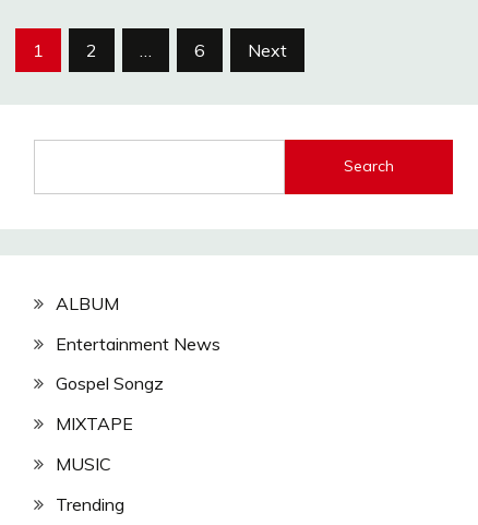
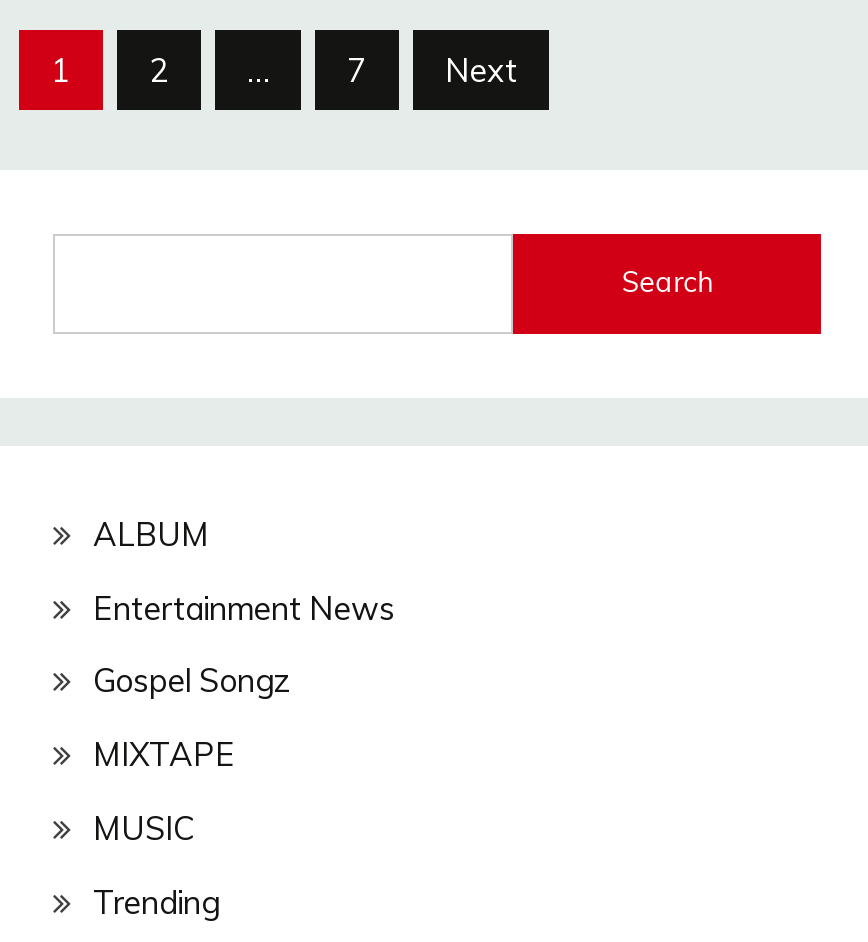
- 6
+ 7
